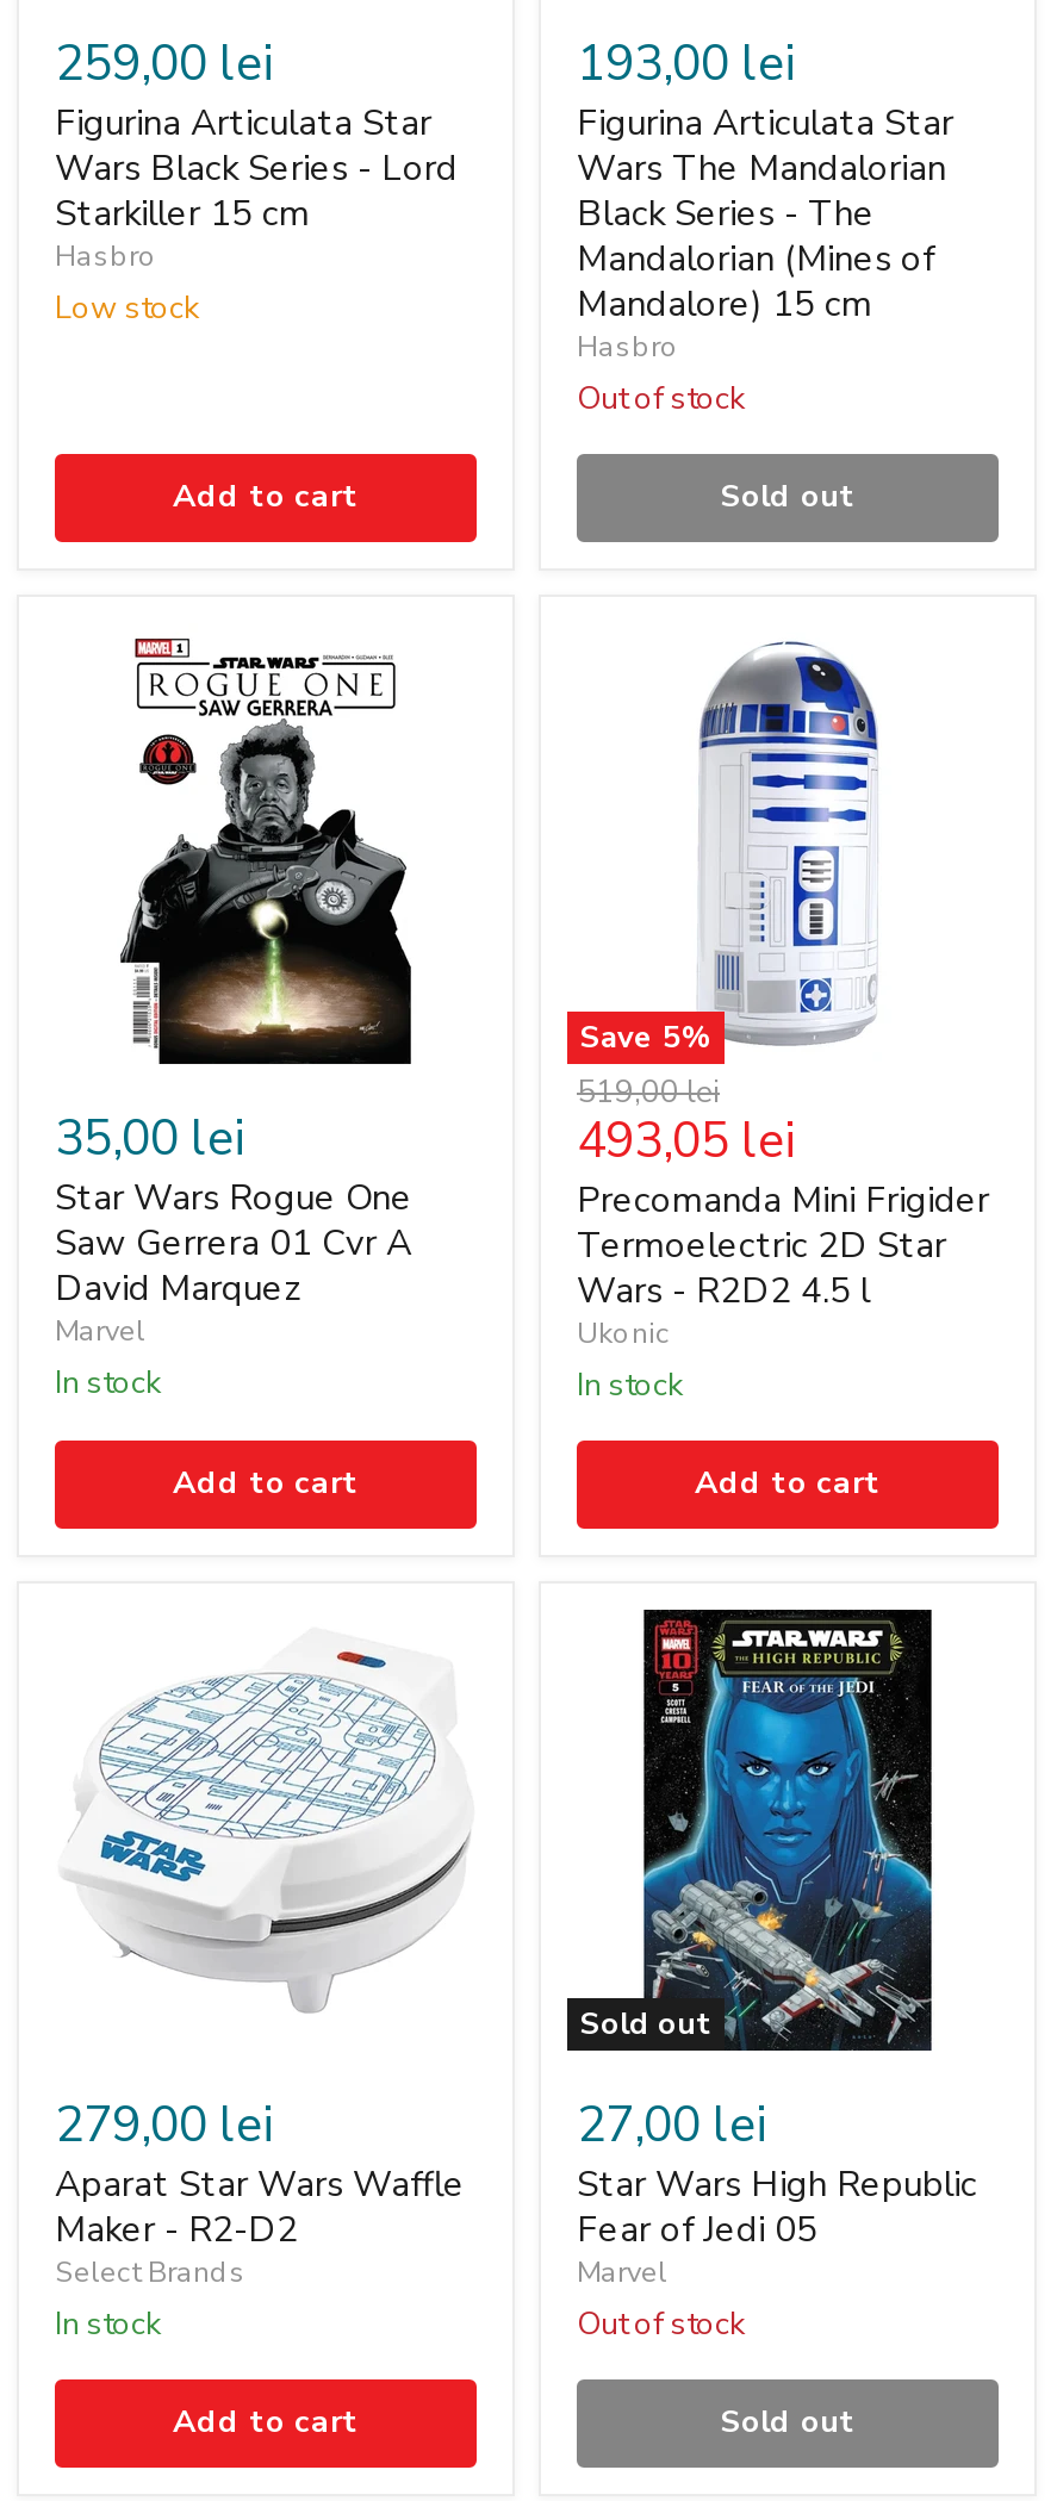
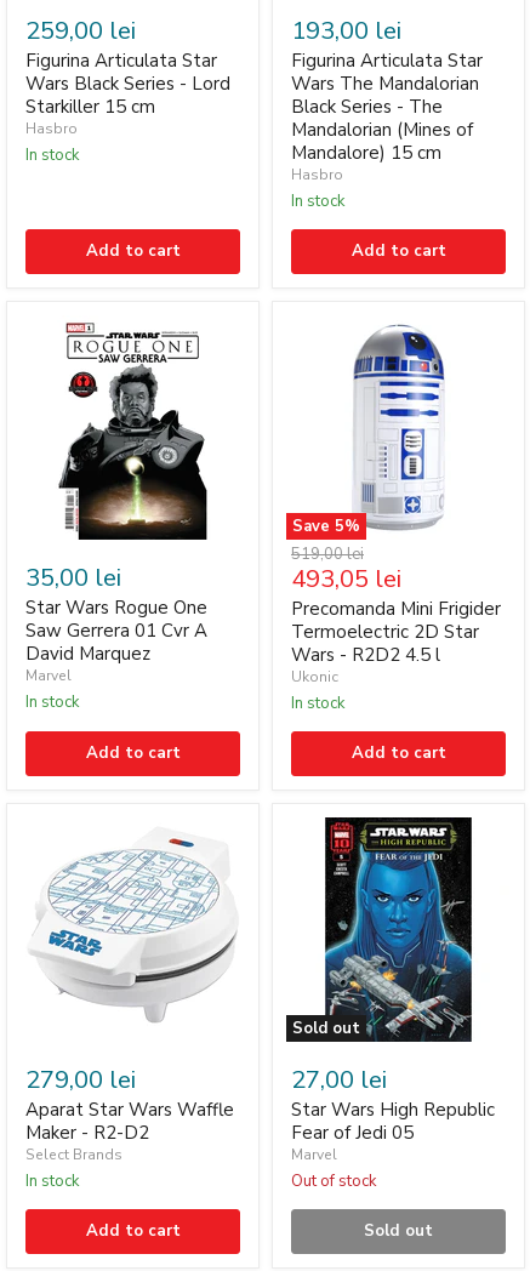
- Low stock
+ In stock

- Out of stock
+ In stock

- Sold out
+ Add to cart
